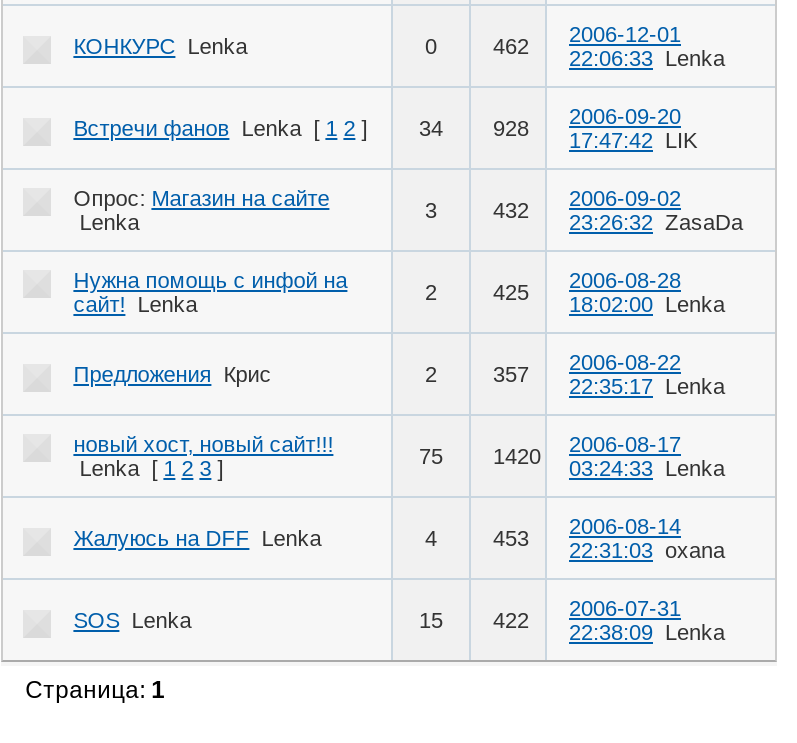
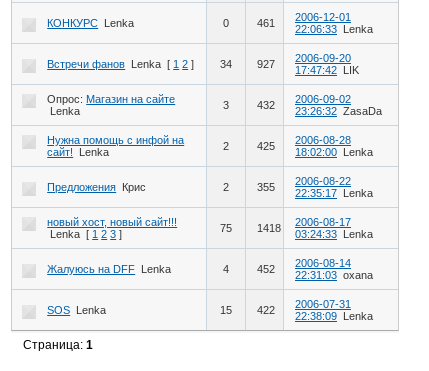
- 462 2006-12-01 22:06:33 Lenka
+ 461 2006-12-01 22:06:33 Lenka

- 928 2006-09-20 17:47:42 LIK
+ 927 2006-09-20 17:47:42 LIK

- 357 2006-08-22 22:35:17 Lenka
+ 355 2006-08-22 22:35:17 Lenka

- 1420 2006-08-17 03:24:33 Lenka
+ 1418 2006-08-17 03:24:33 Lenka

- 453 2006-08-14 22:31:03 oxana
+ 452 2006-08-14 22:31:03 oxana
